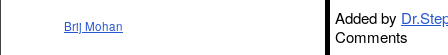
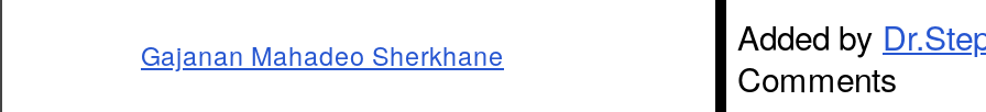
- Brij Mohan
+ Gajanan Mahadeo Sherkhane
